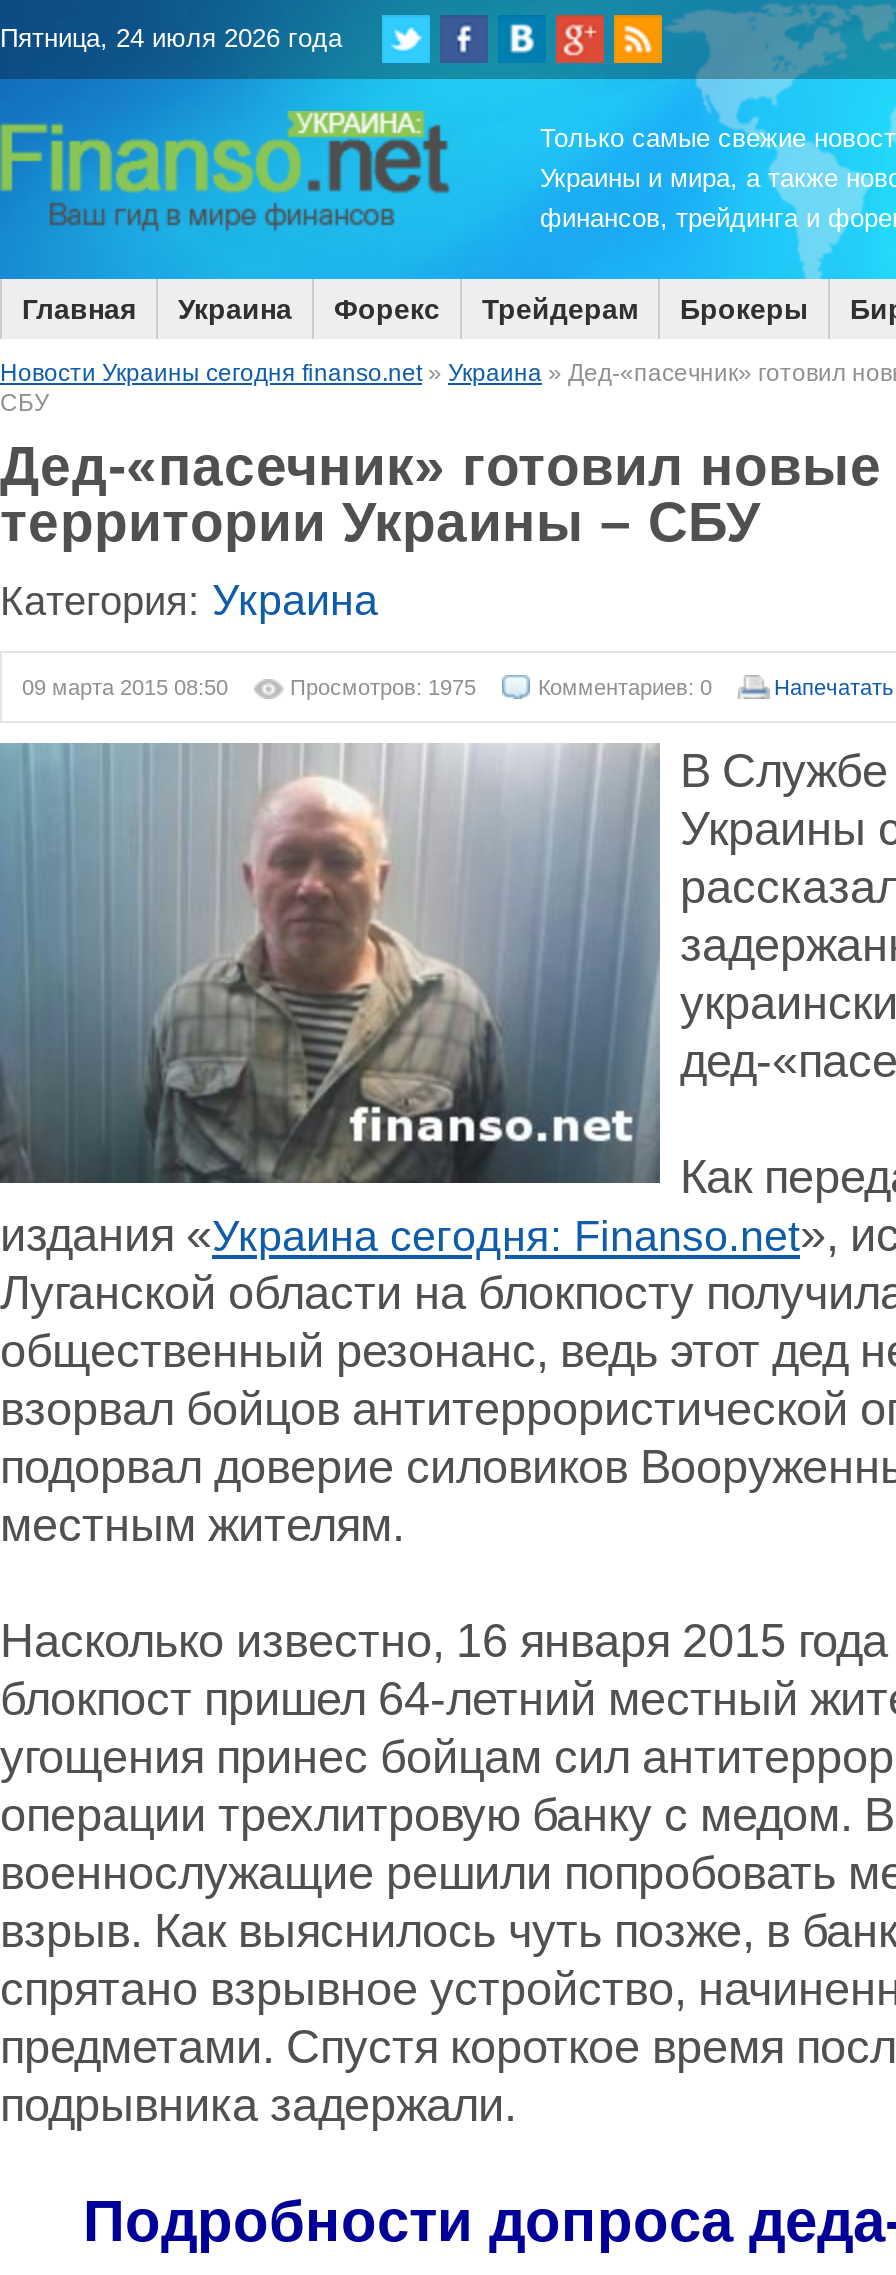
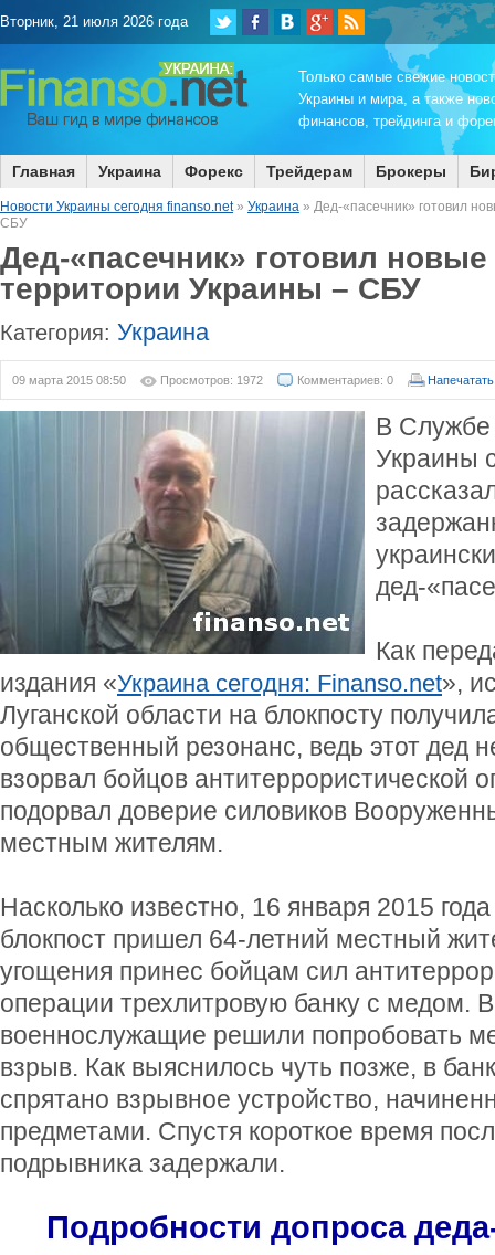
- Пятница, 24 июля 2026 года
+ Вторник, 21 июля 2026 года

- Просмотров: 1975
+ Просмотров: 1972
